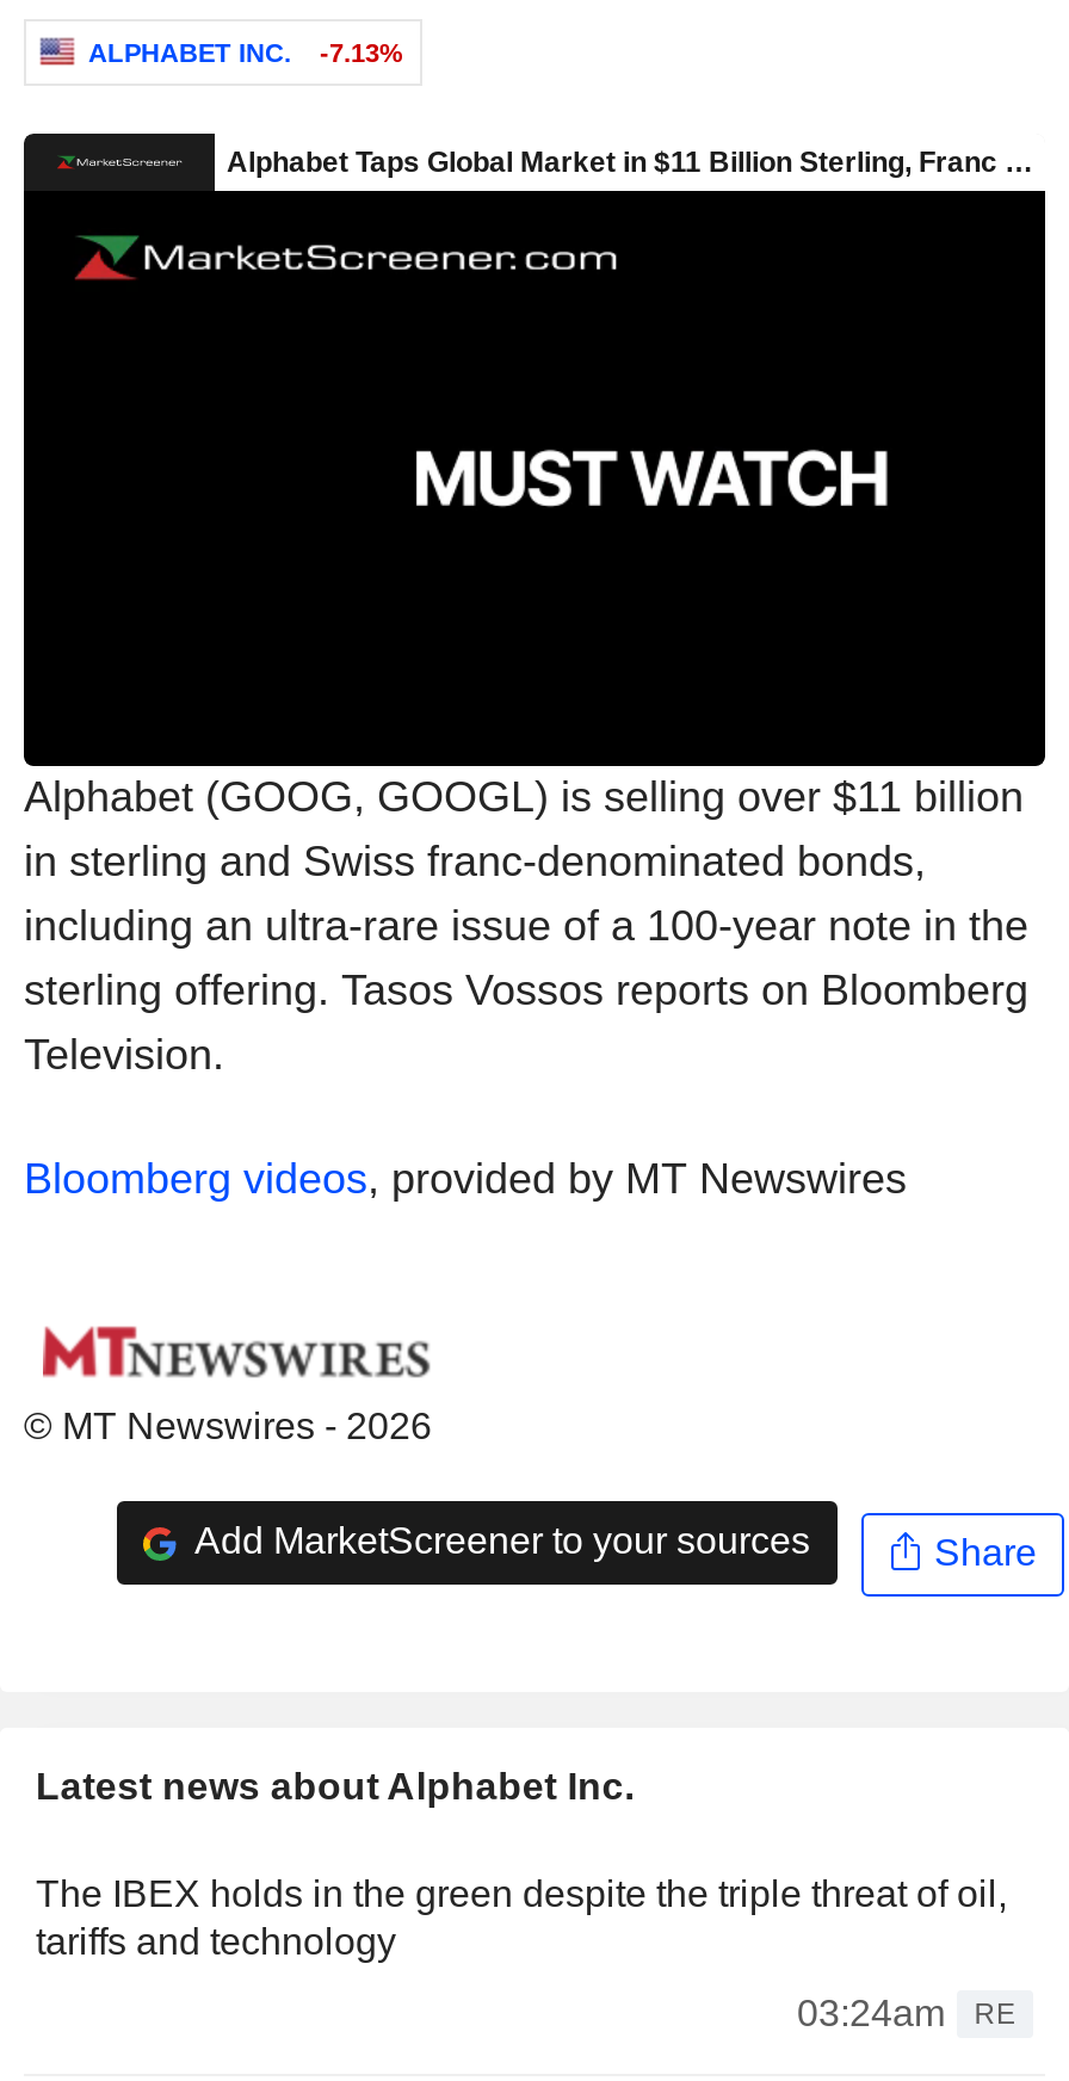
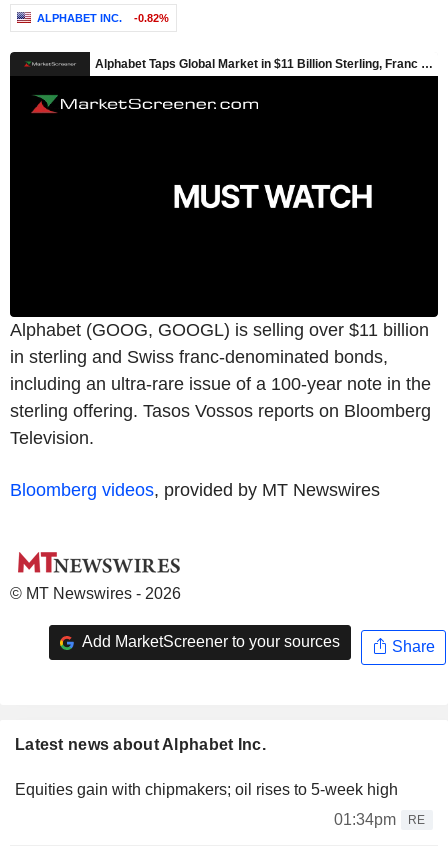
- ALPHABET INC. -7.13%
+ ALPHABET INC. -0.82%

- The IBEX holds in the green despite the triple threat of oil,
- tariffs and technology
+ Equities gain with chipmakers; oil rises to 5-week high

- 03:24am RE
+ 01:34pm RE
